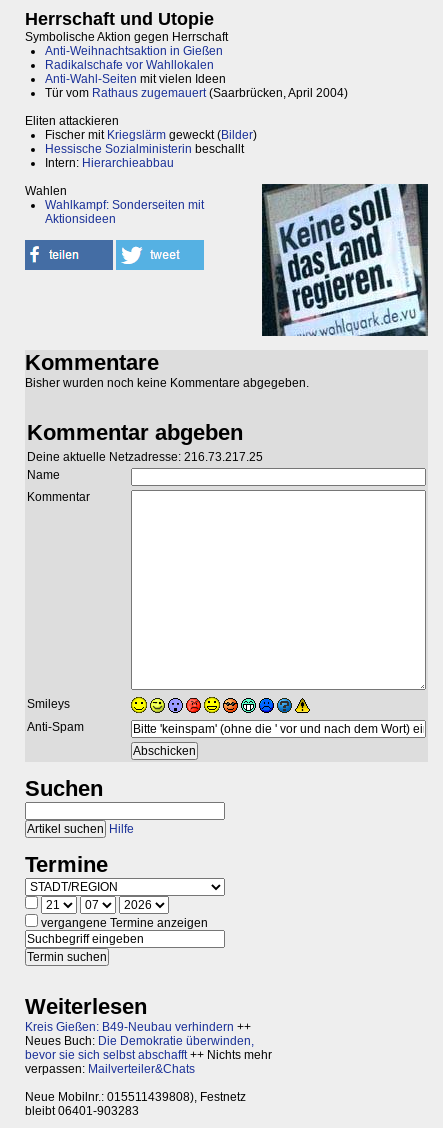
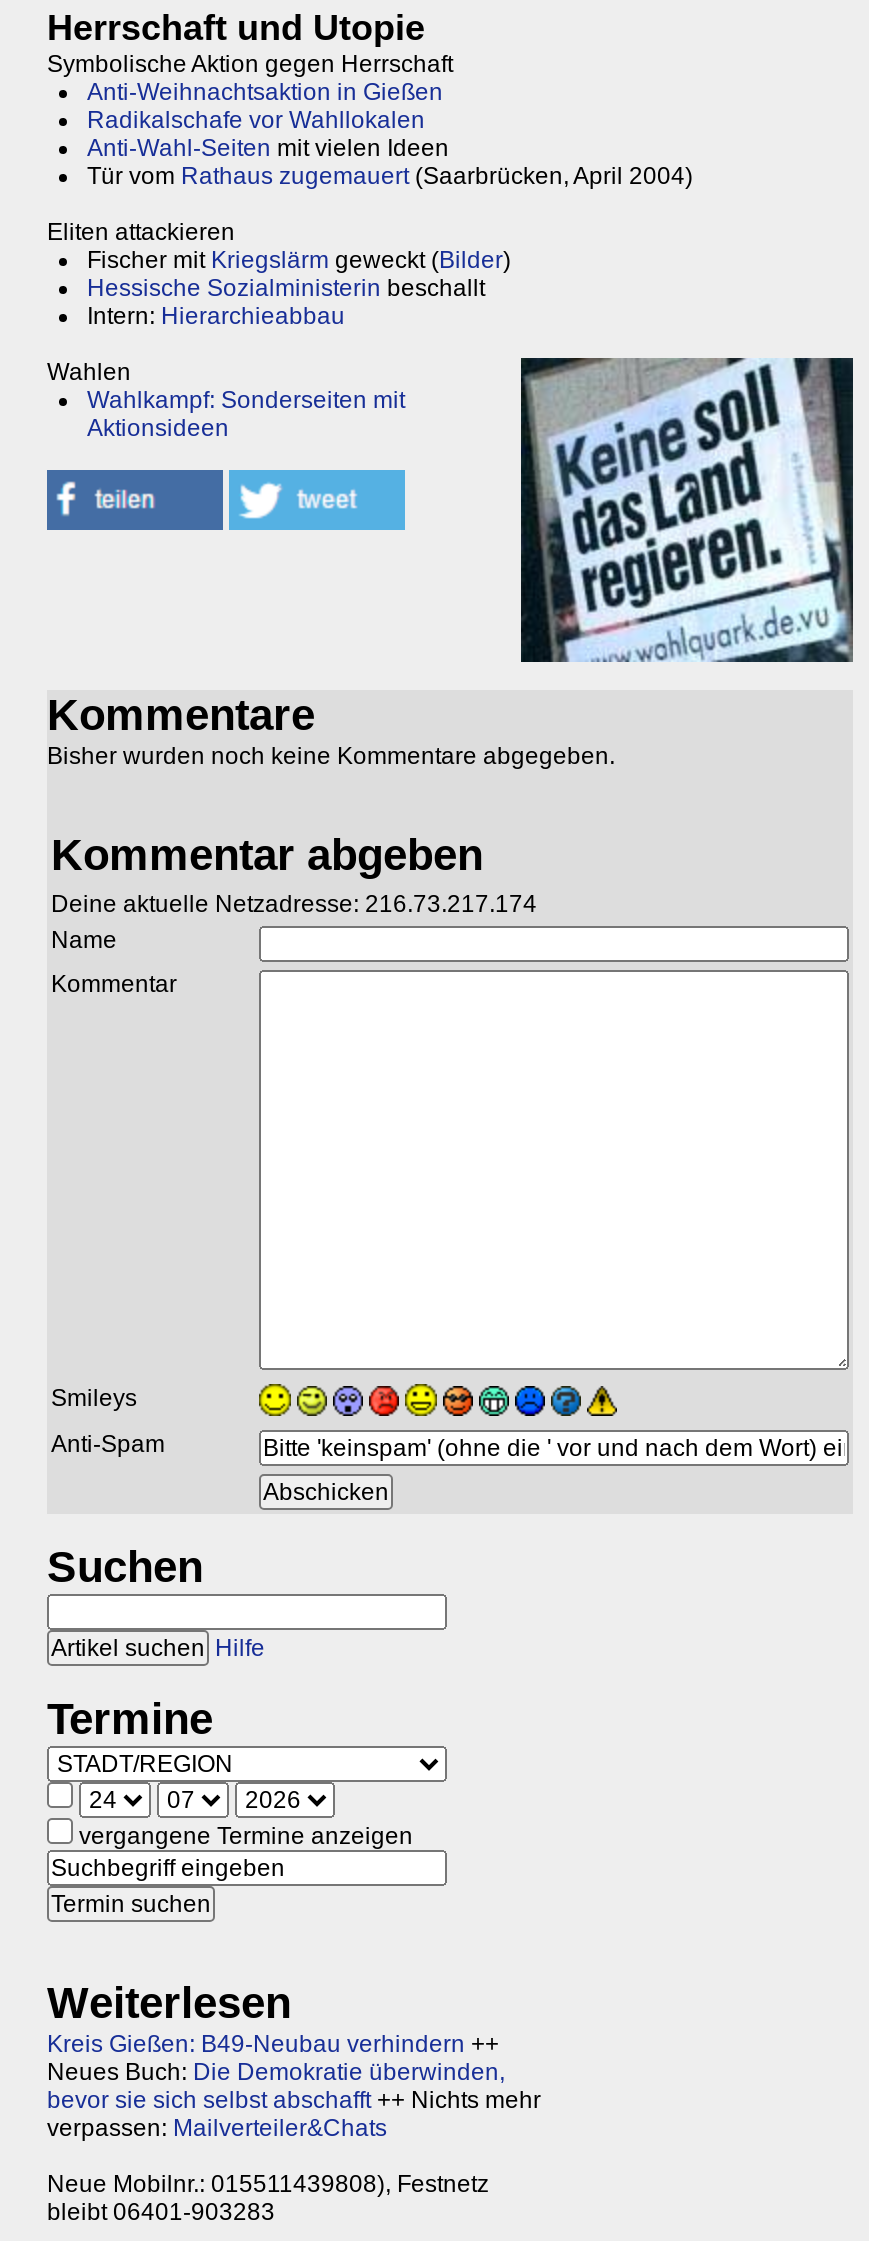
- Deine aktuelle Netzadresse: 216.73.217.25
+ Deine aktuelle Netzadresse: 216.73.217.174
